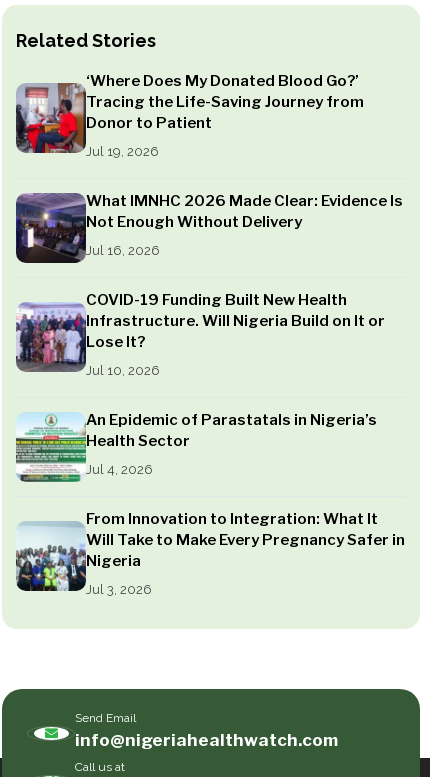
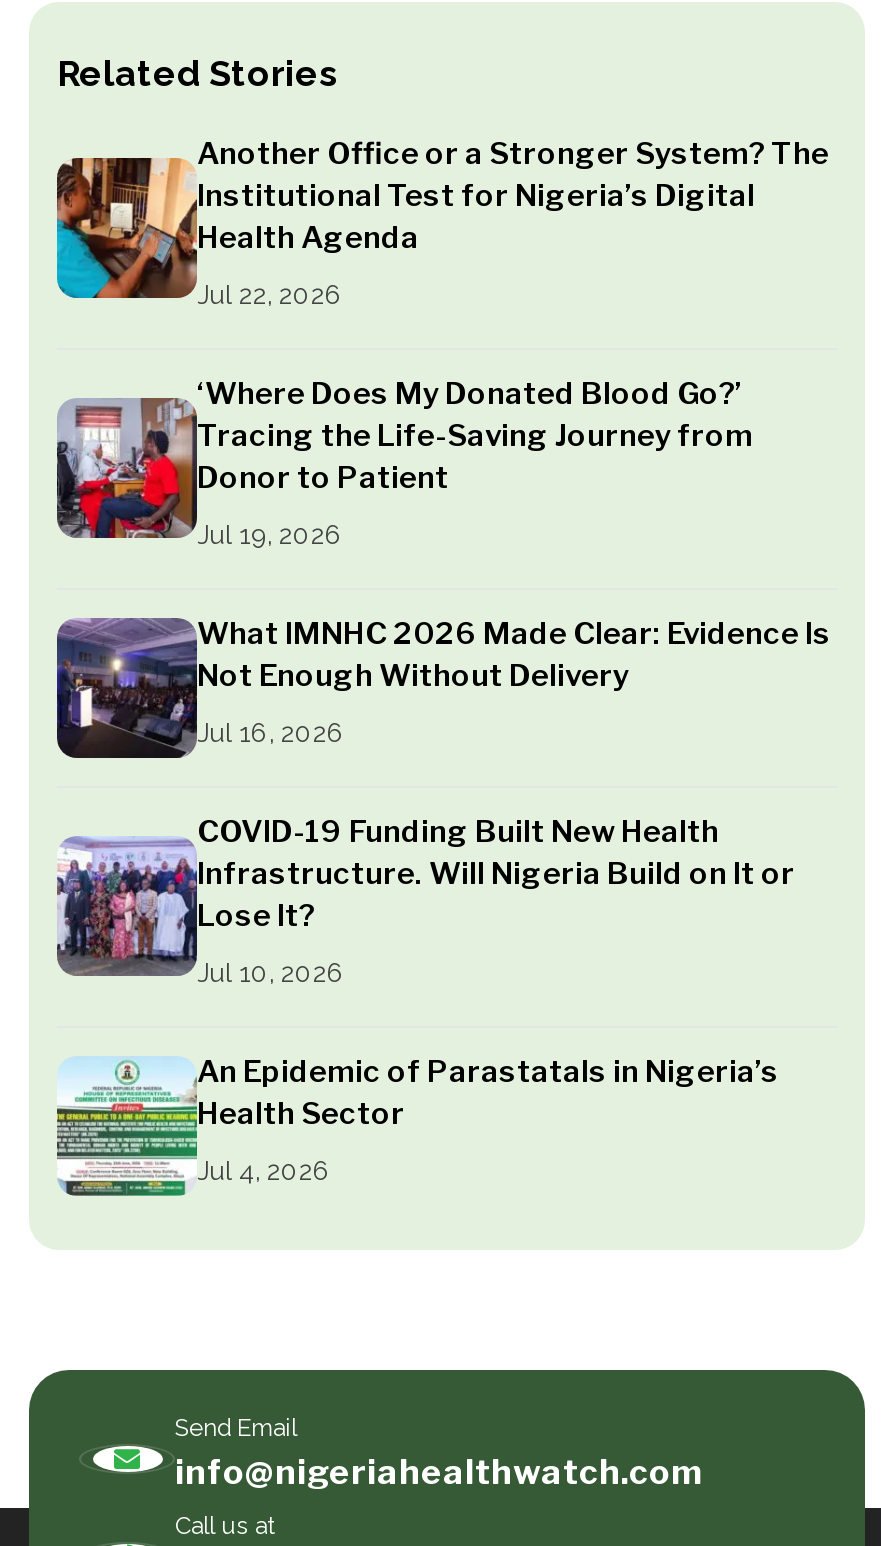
+ [image]
+ Another Office or a Stronger System? The
+ Institutional Test for Nigeria’s Digital
+ Health Agenda
+ Jul 22, 2026

moved down: [image] | ‘Where Does My Donated Blood Go?’ | Tracing the Life-Saving Journey from | ... | Health Sector | Jul 4, 2026

- [image]
- From Innovation to Integration: What It
- Will Take to Make Every Pregnancy Safer in
- Nigeria
- Jul 3, 2026
